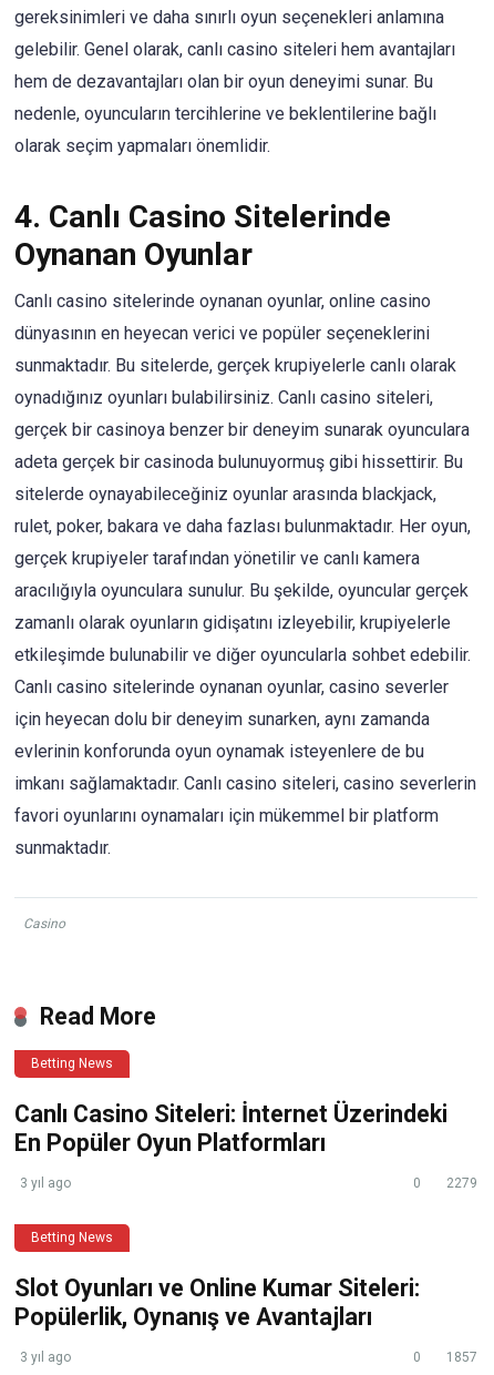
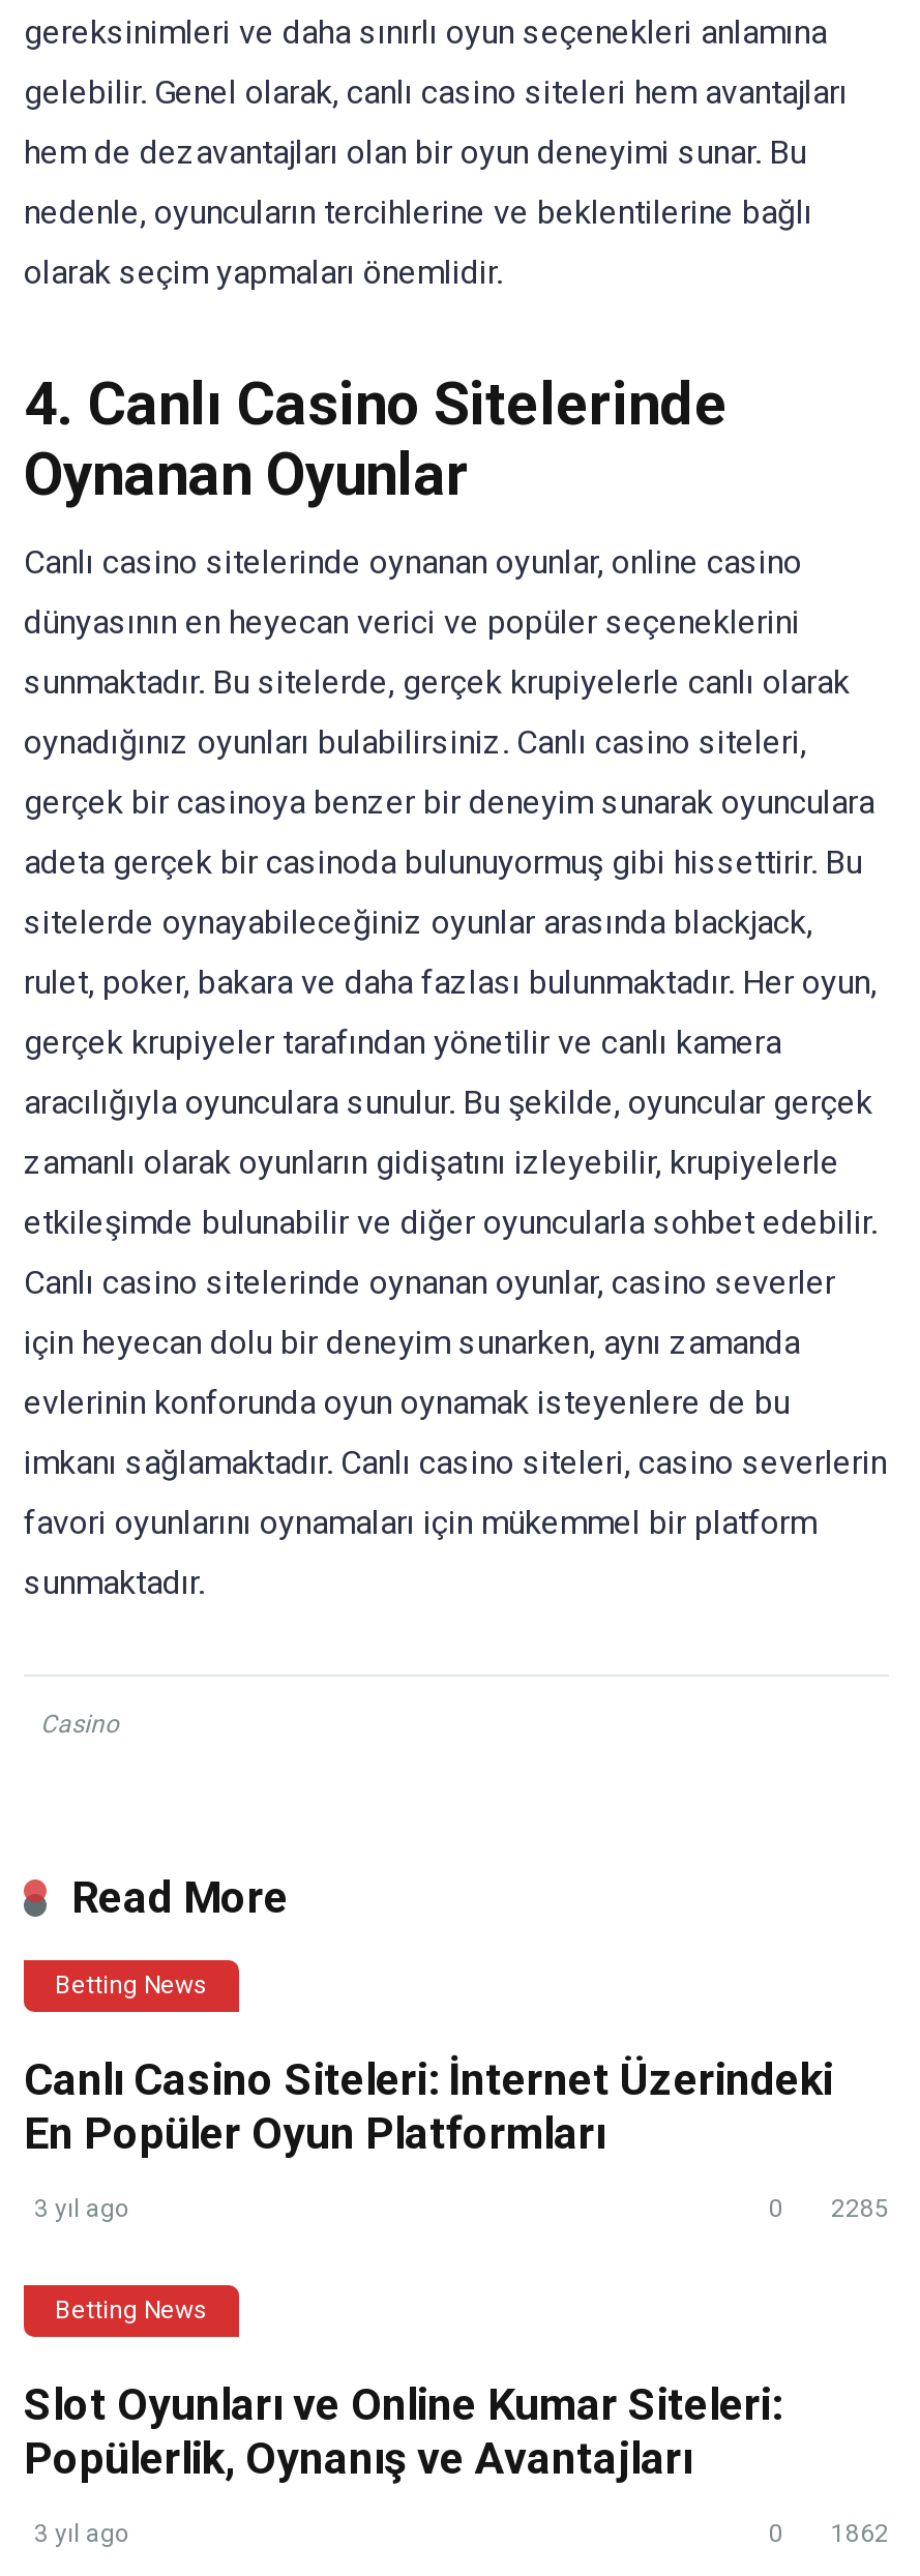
- 0 2279
+ 0 2285

- 0 1857
+ 0 1862
